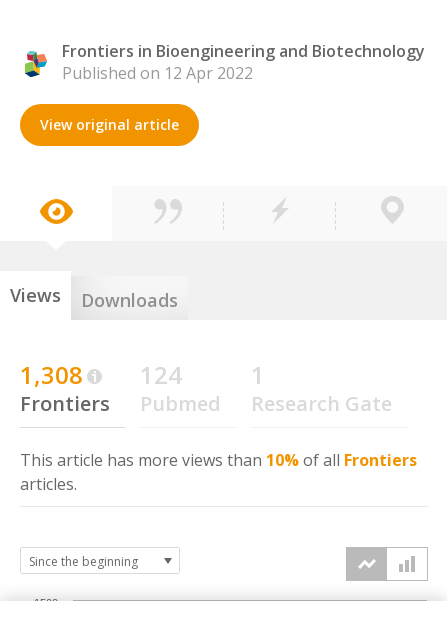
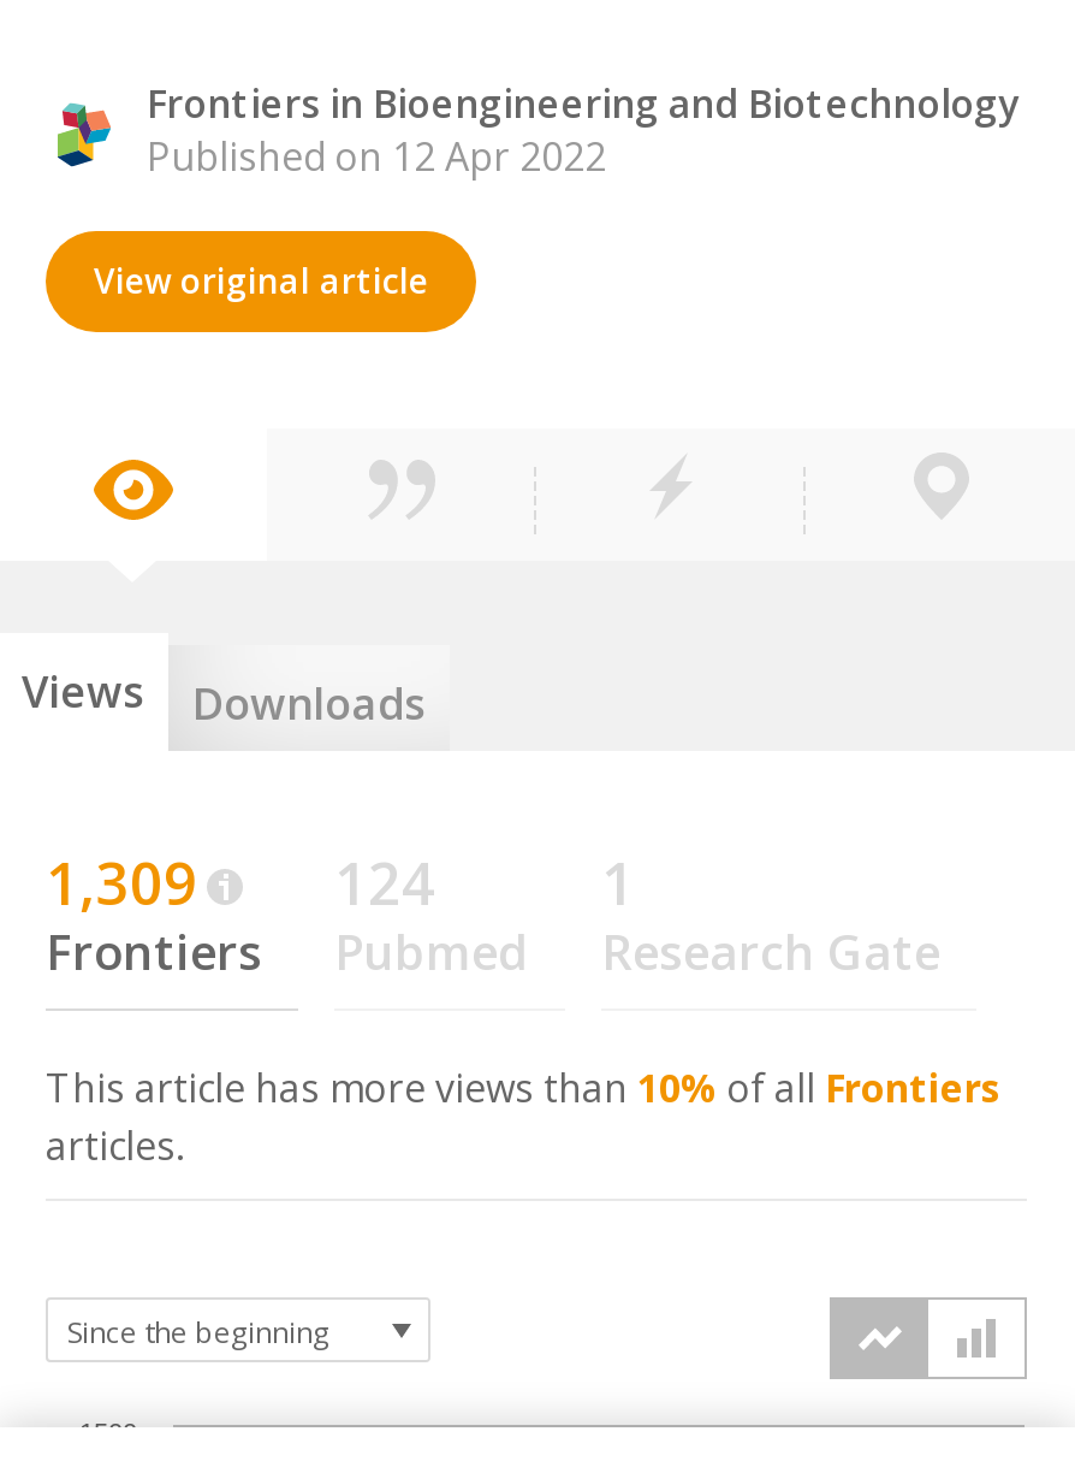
- 1,308
+ 1,309
